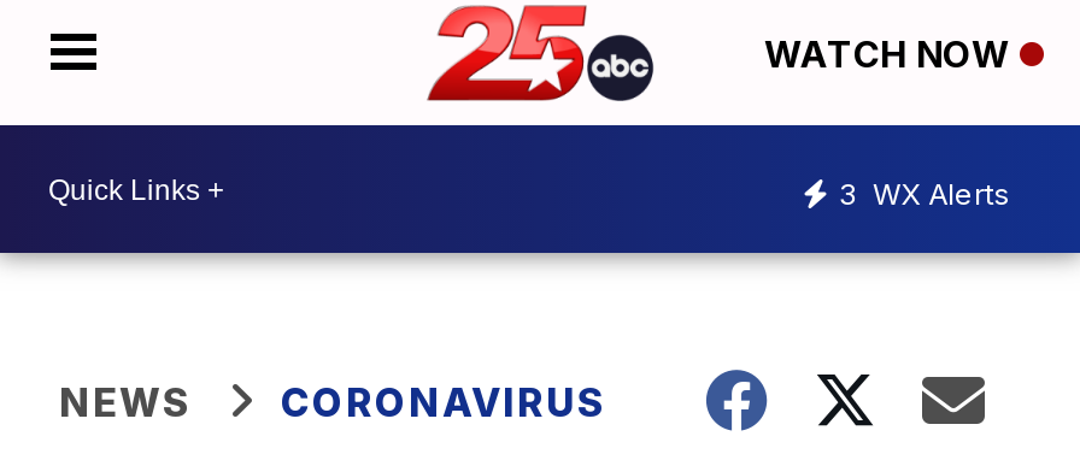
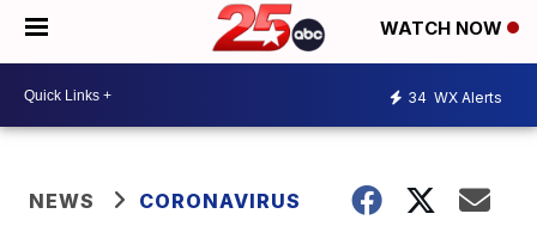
- 3 WX Alerts
+ 34 WX Alerts
